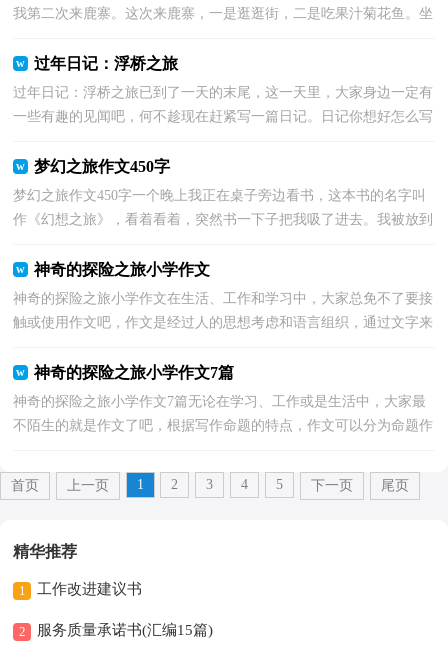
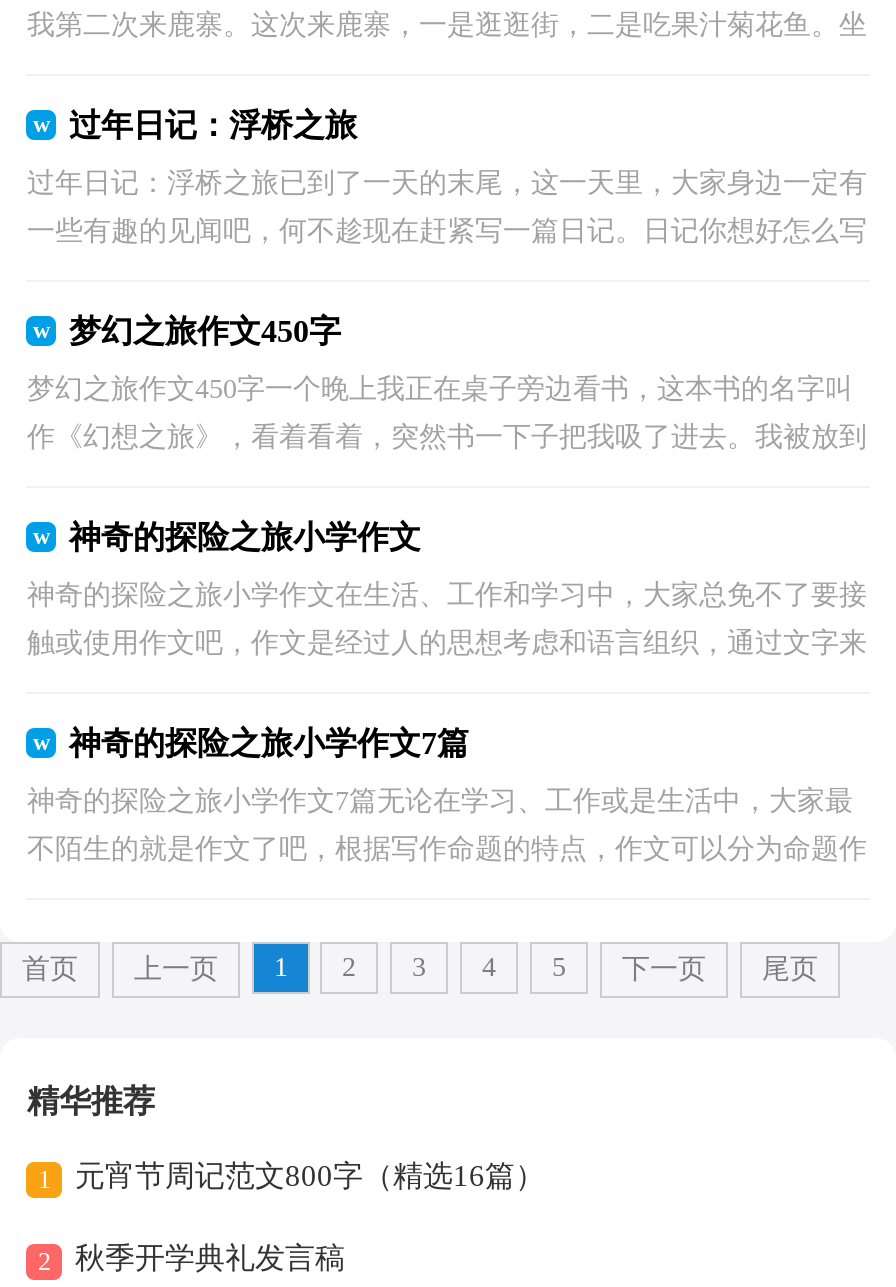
- 工作改进建议书
+ 元宵节周记范文800字（精选16篇）

- 服务质量承诺书(汇编15篇)
+ 秋季开学典礼发言稿
